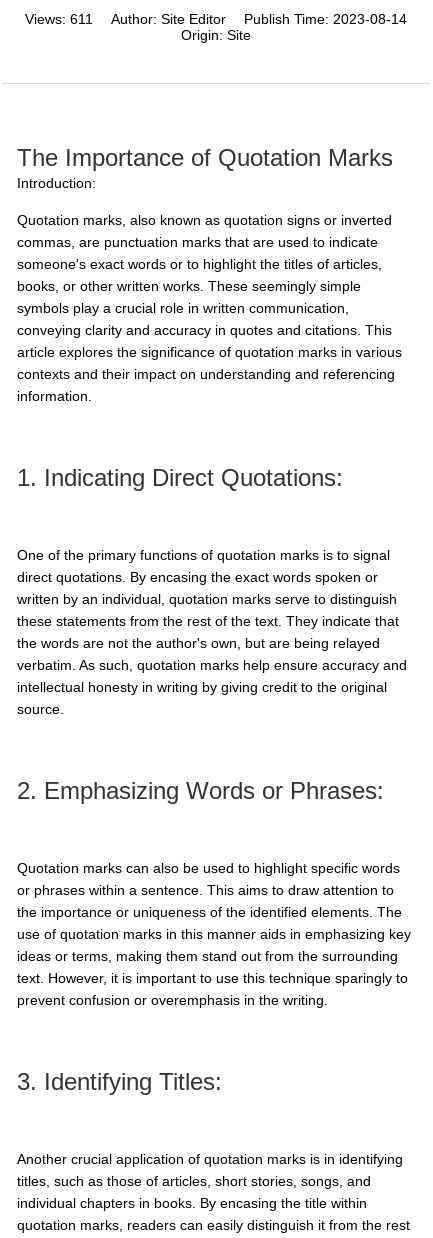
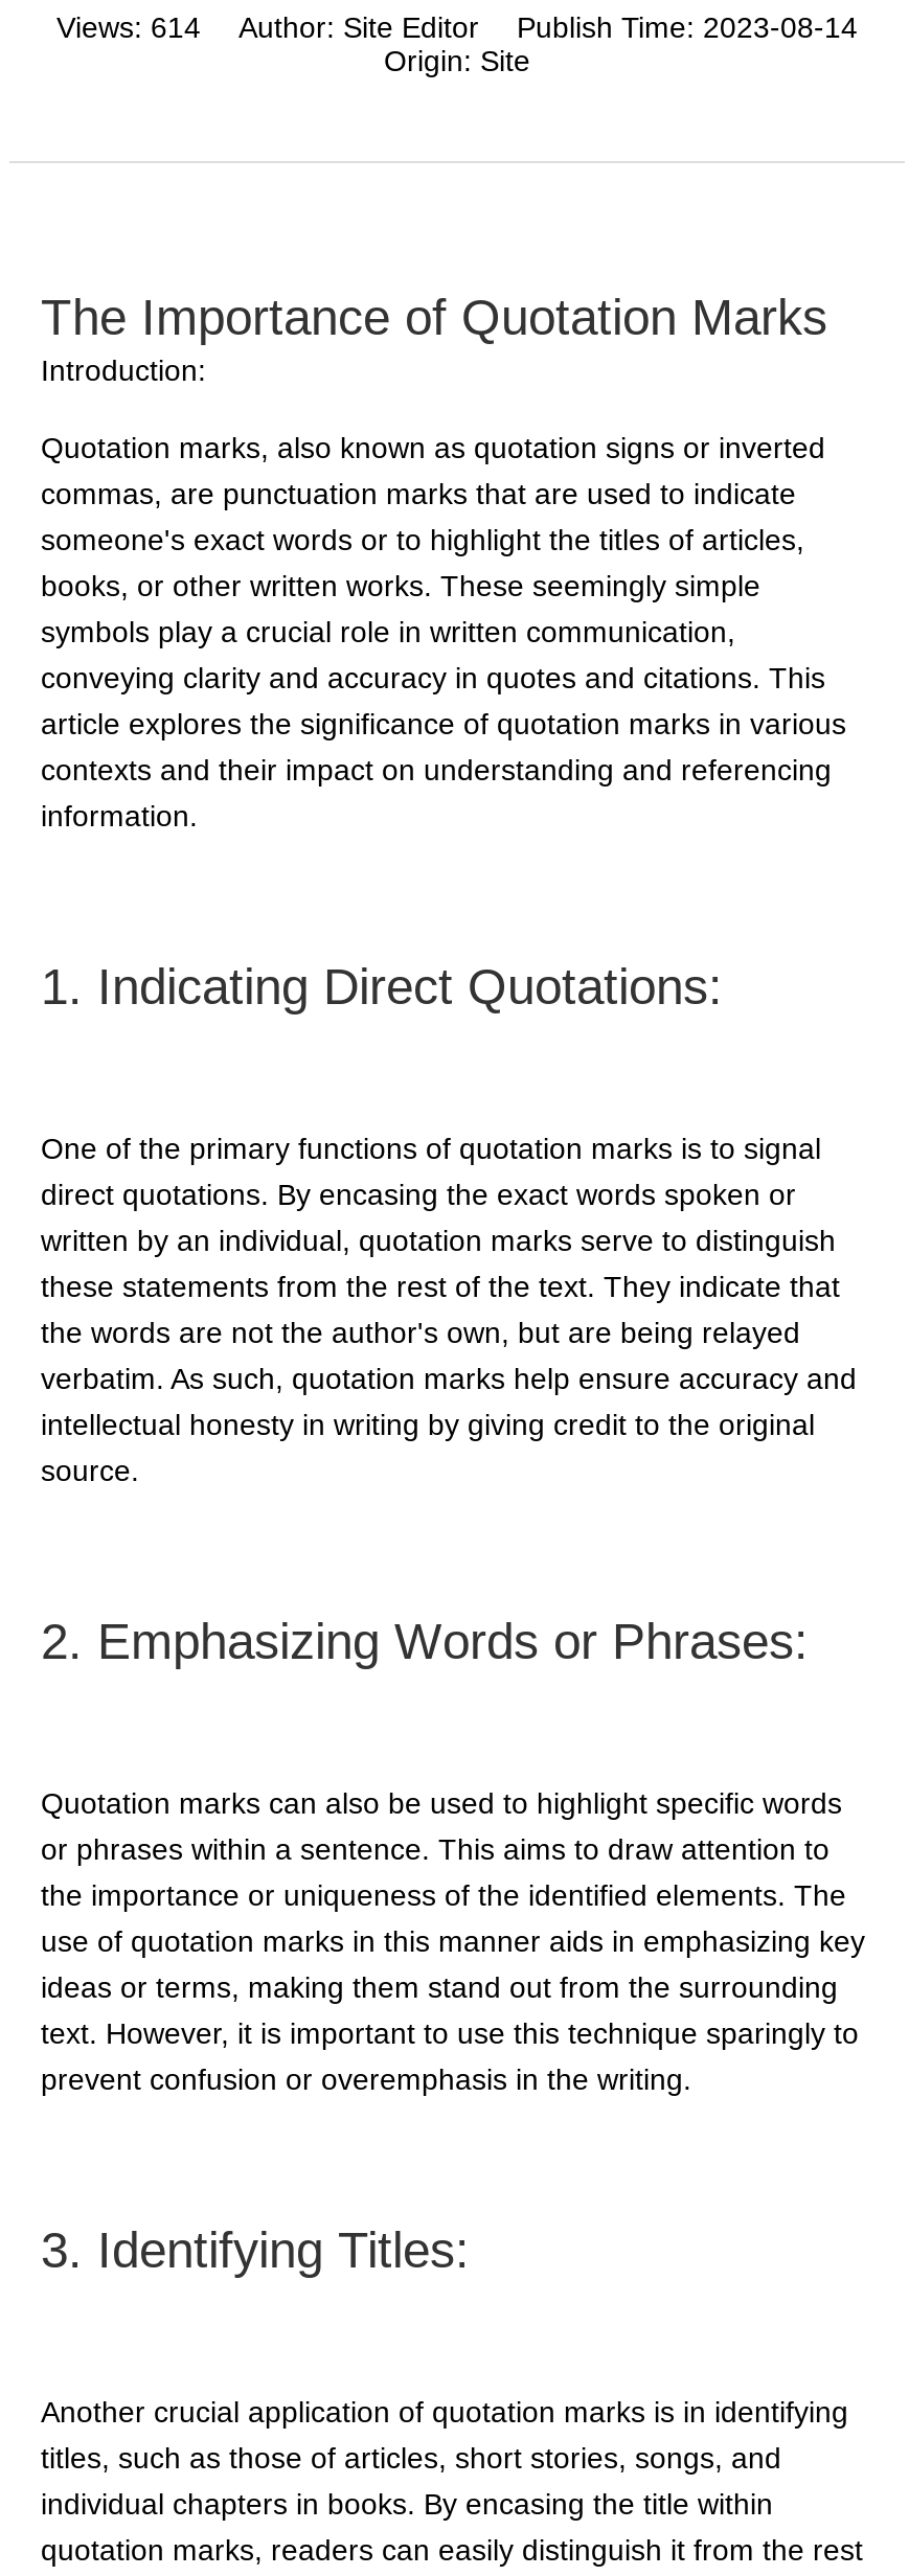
- Views: 611 Author: Site Editor Publish Time: 2023-08-14
+ Views: 614 Author: Site Editor Publish Time: 2023-08-14
